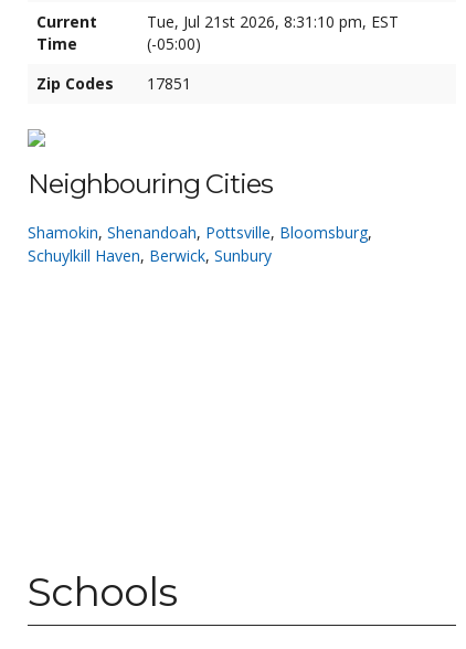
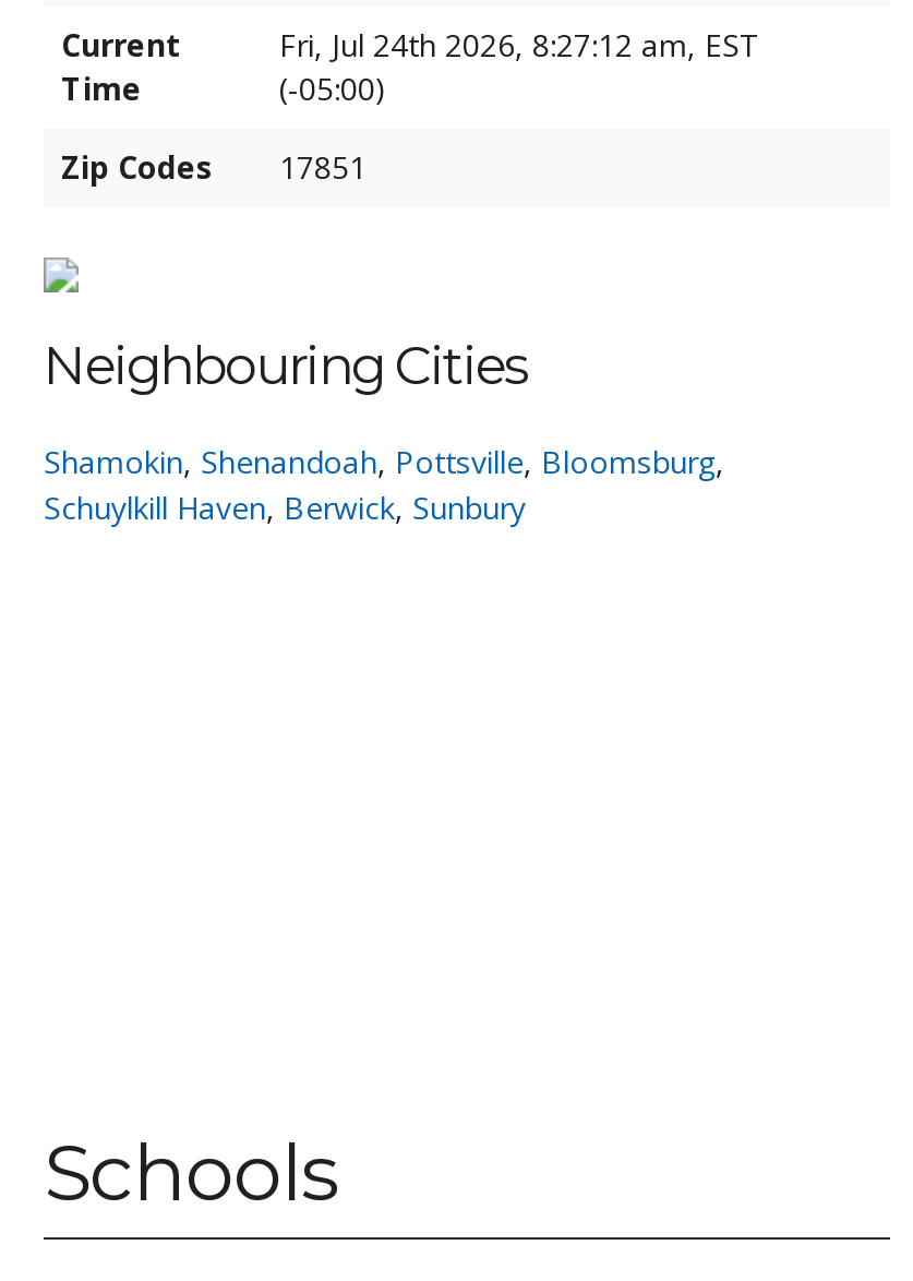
- Tue, Jul 21st 2026, 8:31:10 pm, EST
+ Fri, Jul 24th 2026, 8:27:12 am, EST
